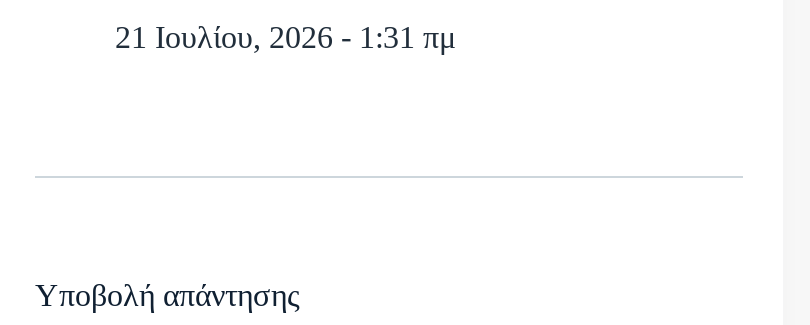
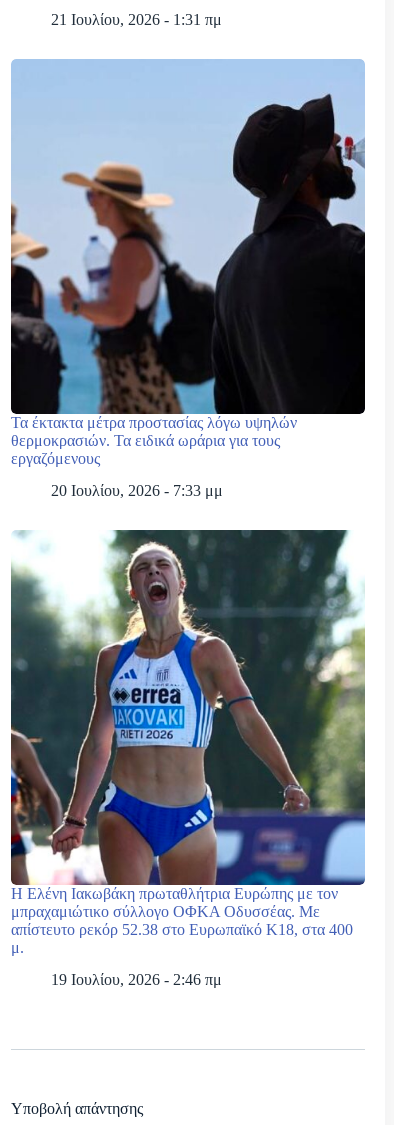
+ [image]
+ Τα έκτακτα μέτρα προστασίας λόγω υψηλών
+ θερμοκρασιών. Τα ειδικά ωράρια για τους
+ εργαζόμενους
+ 20 Ιουλίου, 2026 - 7:33 μμ

+ [image]
+ Η Ελένη Ιακωβάκη πρωταθλήτρια Ευρώπης με τον
+ μπραχαμιώτικο σύλλογο ΟΦΚΑ Οδυσσέας. Με
+ απίστευτο ρεκόρ 52.38 στο Ευρωπαϊκό Κ18, στα 400
+ μ.
+ 19 Ιουλίου, 2026 - 2:46 πμ
